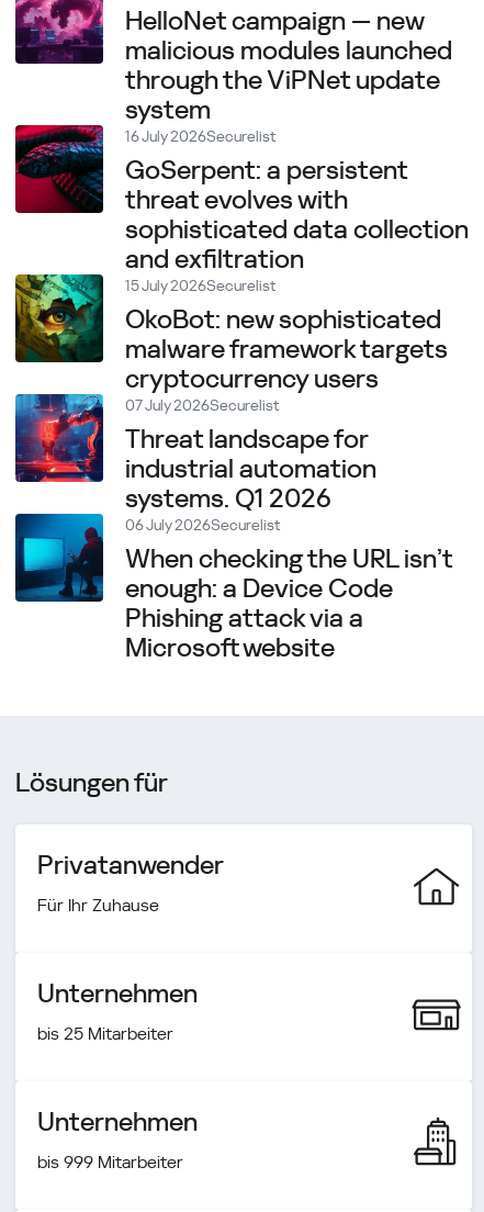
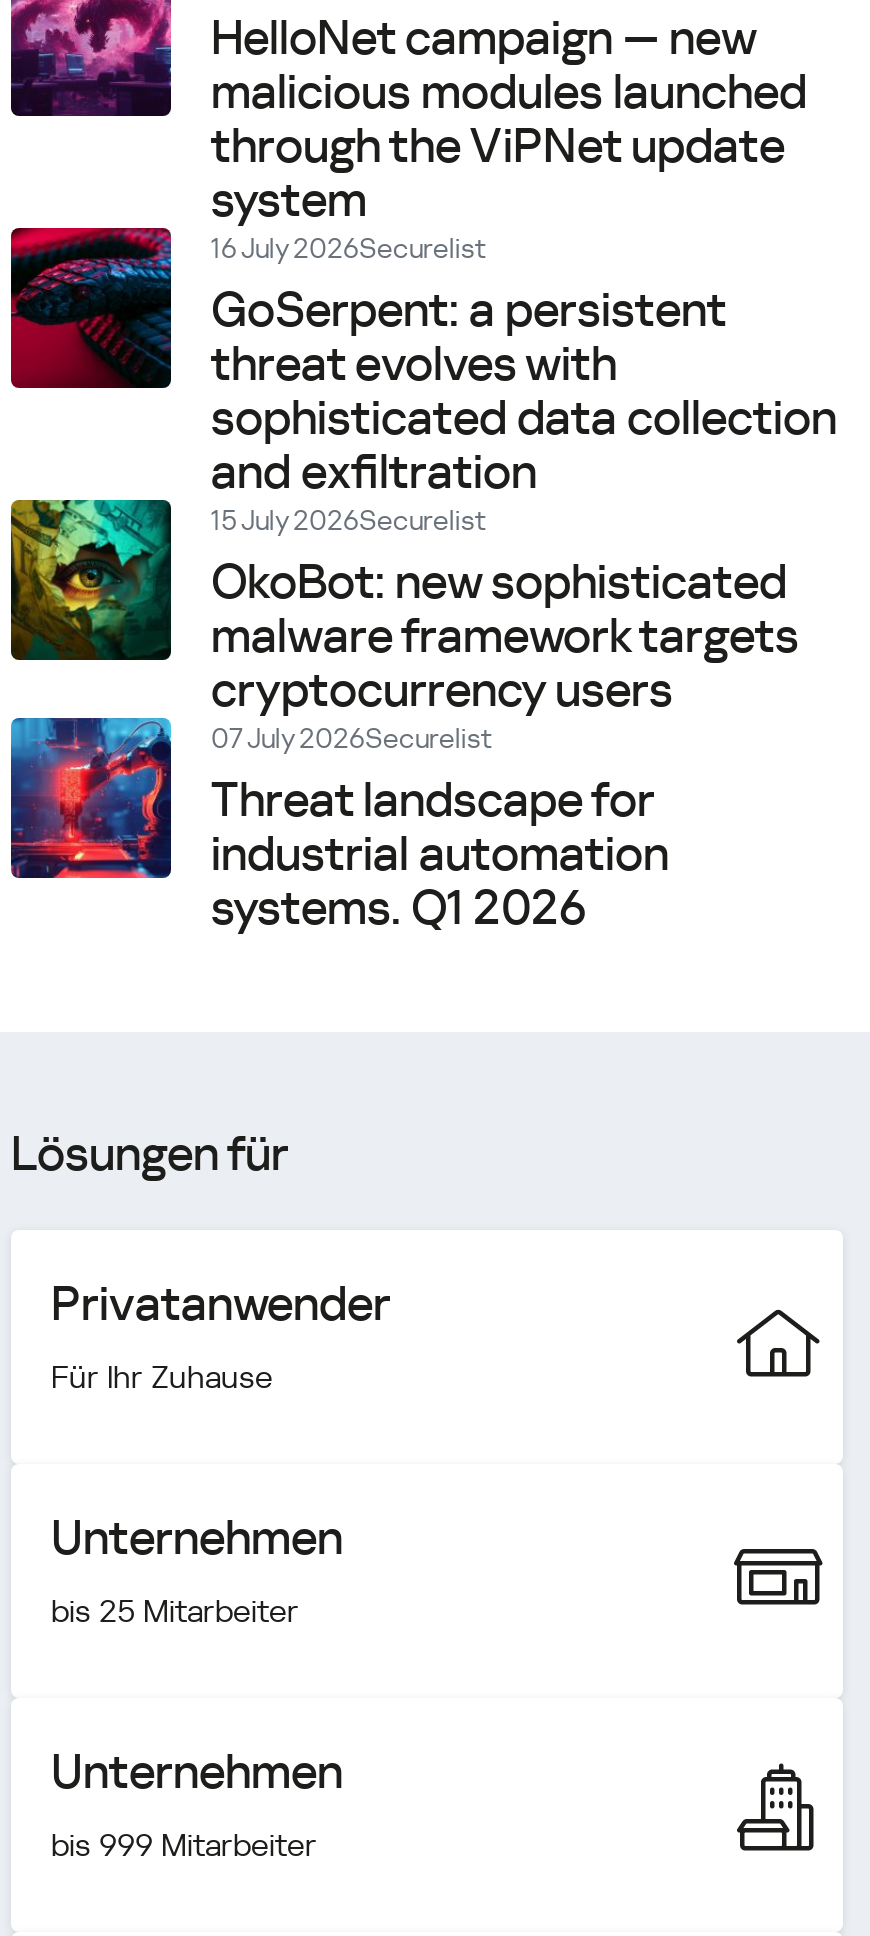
- [image]
- 06 July 2026Securelist
- When checking the URL isn’t
- enough: a Device Code
- Phishing attack via a
- Microsoft website
